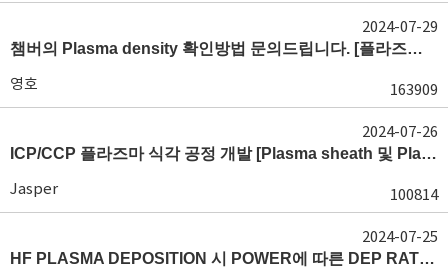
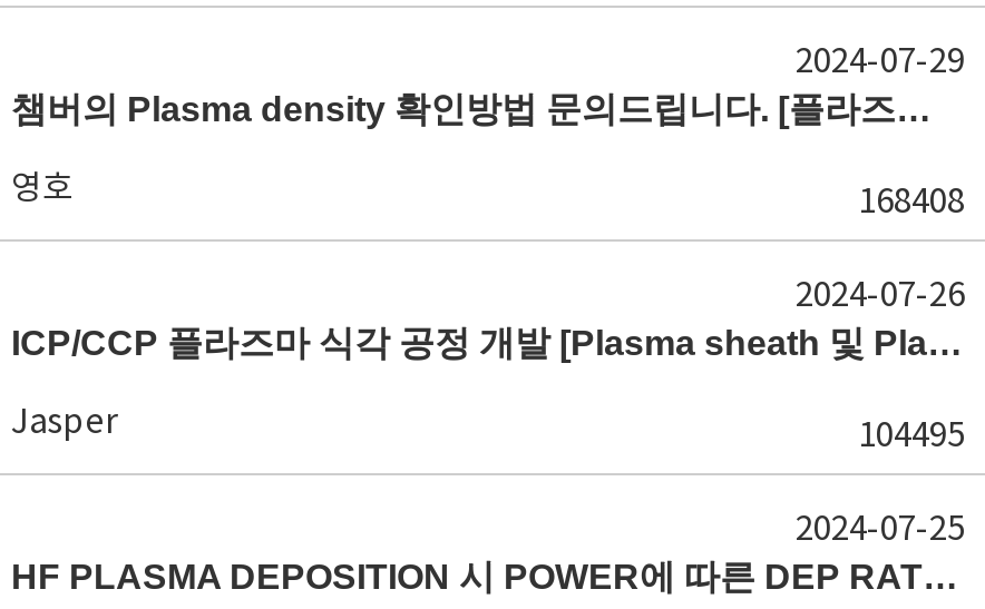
- 163909
+ 168408

- 100814
+ 104495
